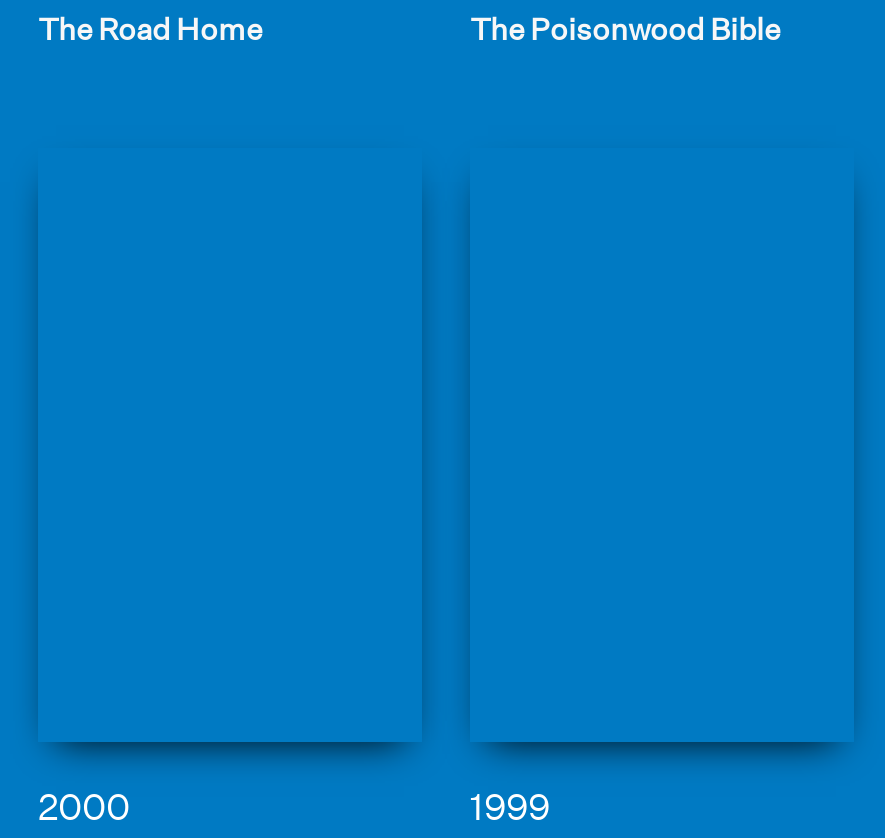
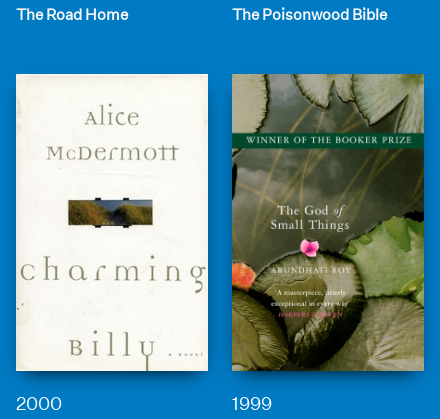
+ [image]

+ [image]
